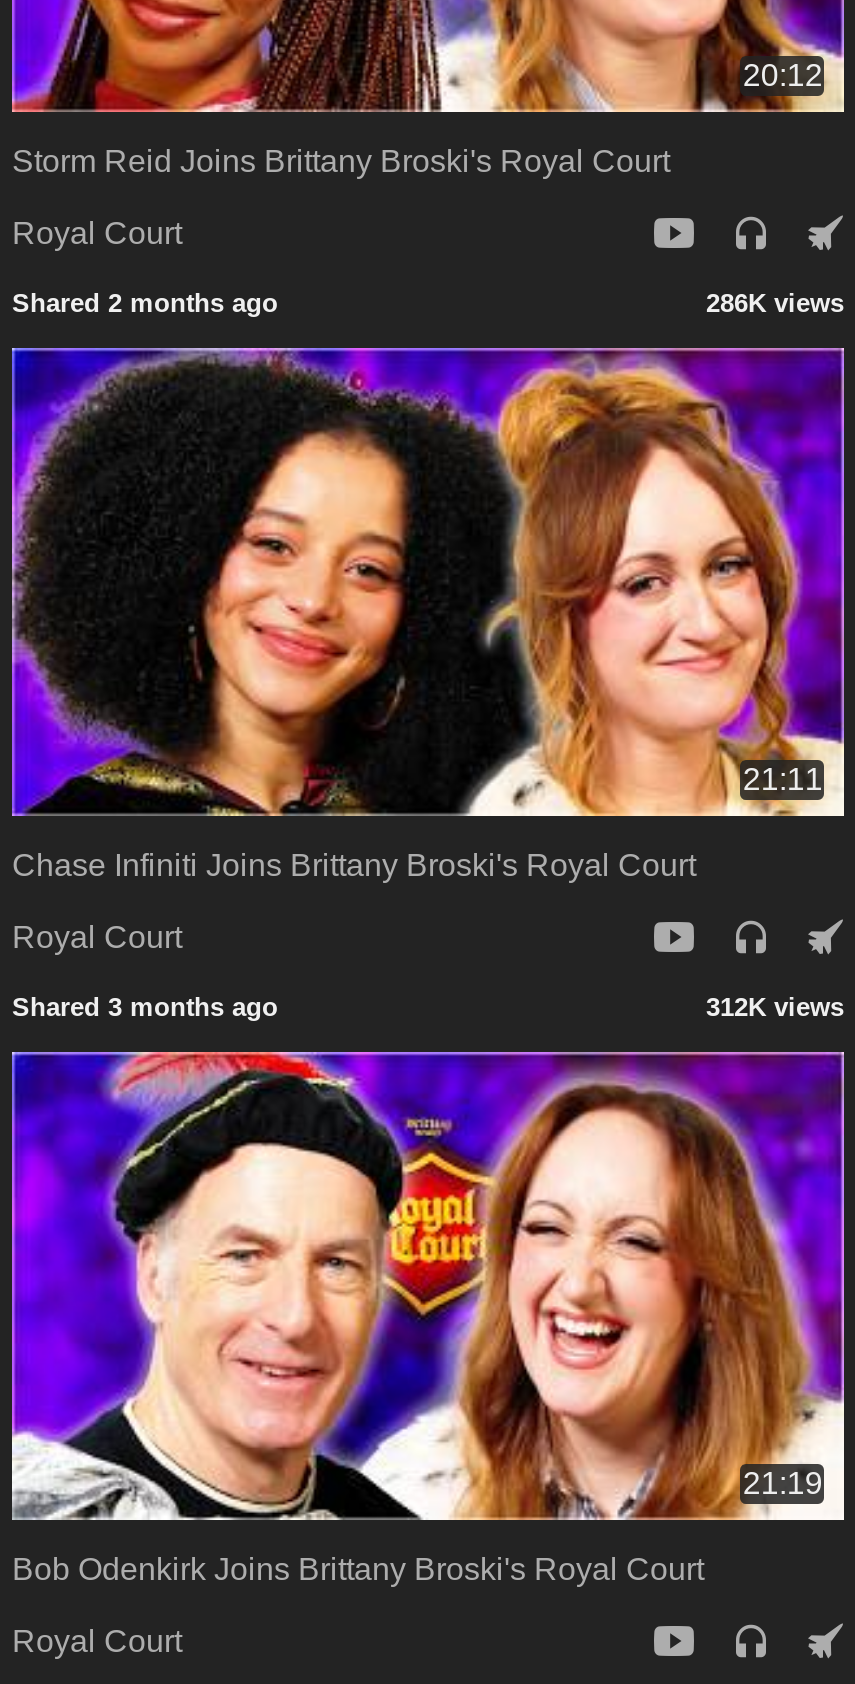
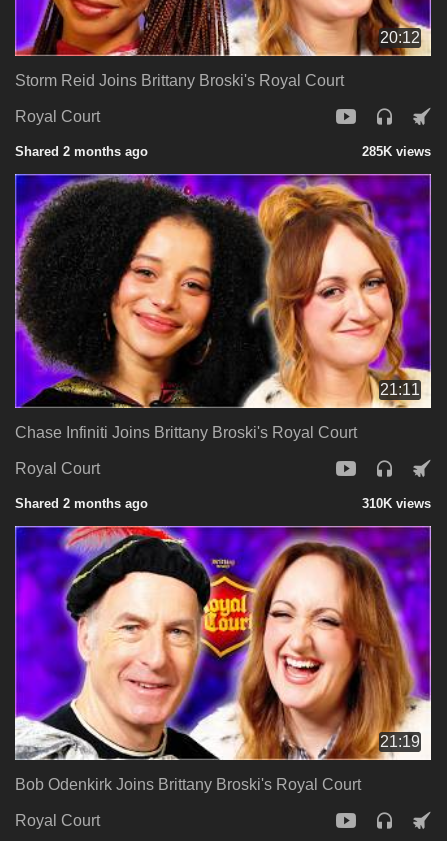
- 286K views
+ 285K views

- Shared 3 months ago
+ Shared 2 months ago

- 312K views
+ 310K views
